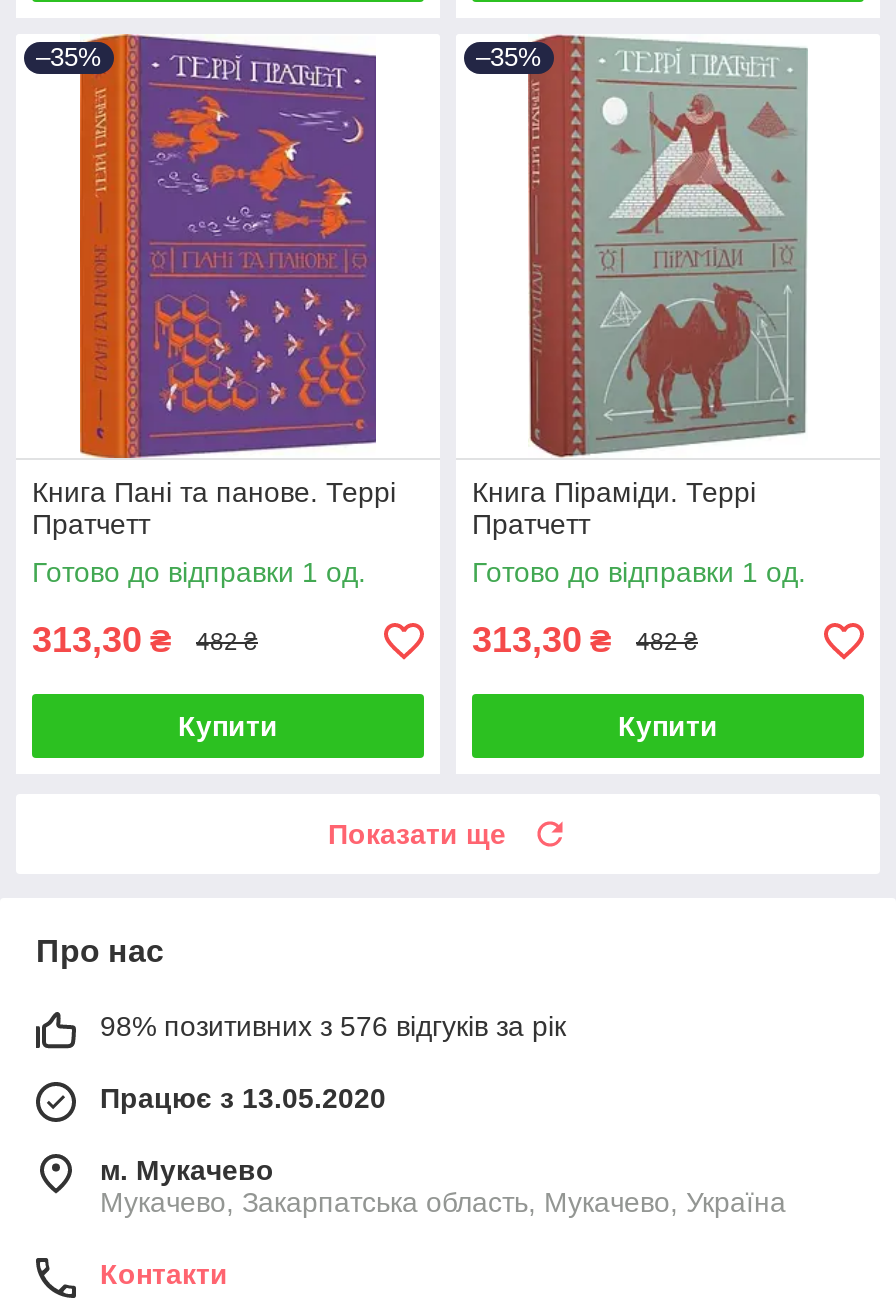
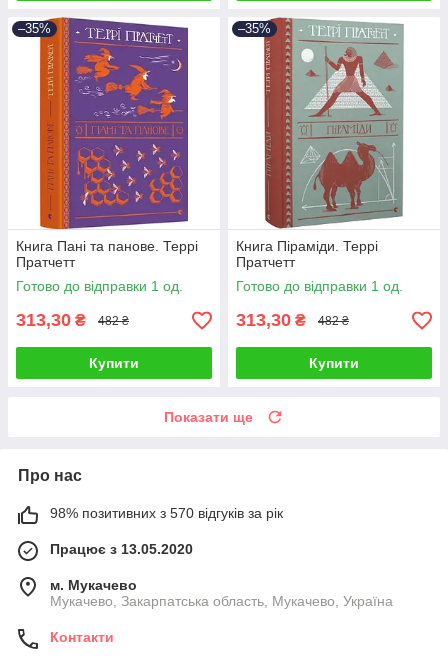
- 98% позитивних з 576 відгуків за рік
+ 98% позитивних з 570 відгуків за рік
